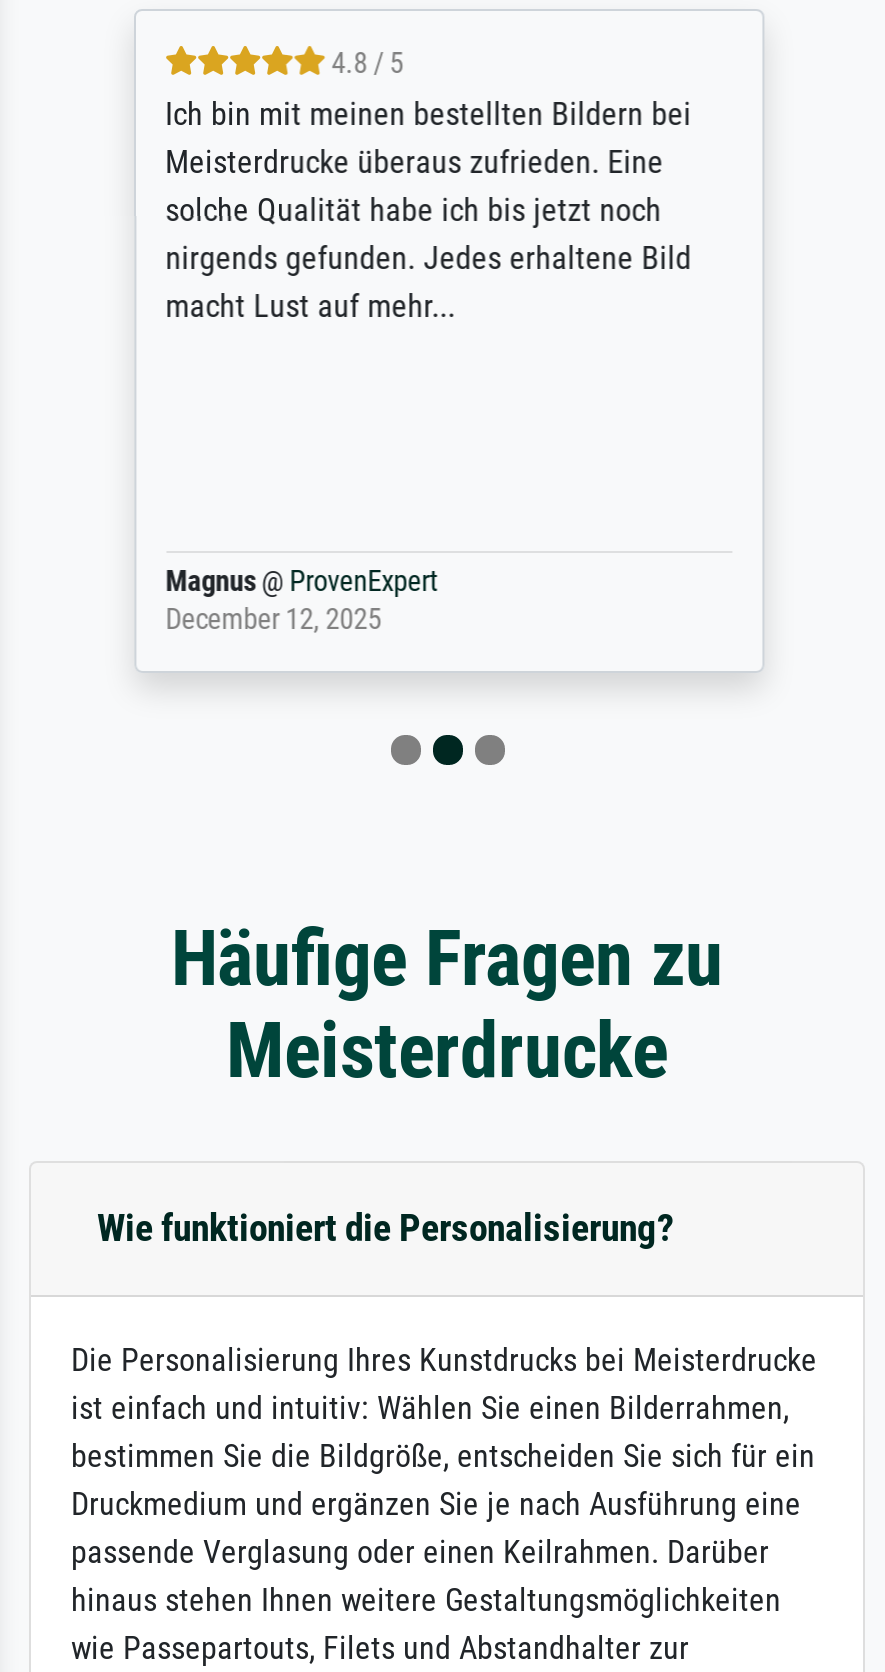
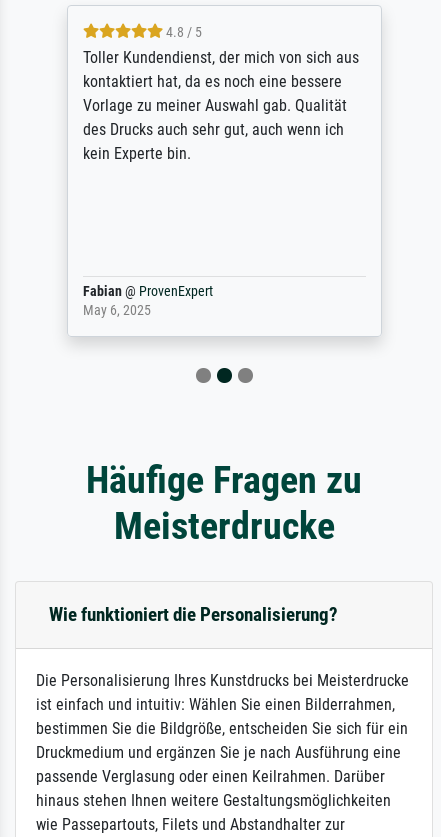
- Ich bin mit meinen bestellten Bildern bei
- Meisterdrucke überaus zufrieden. Eine
- solche Qualität habe ich bis jetzt noch
- nirgends gefunden. Jedes erhaltene Bild
- macht Lust auf mehr...
+ Toller Kundendienst, der mich von sich aus
+ kontaktiert hat, da es noch eine bessere
+ Vorlage zu meiner Auswahl gab. Qualität
+ des Drucks auch sehr gut, auch wenn ich
+ kein Experte bin.

- Magnus @ ProvenExpert
- December 12, 2025
+ Fabian @ ProvenExpert
+ May 6, 2025
